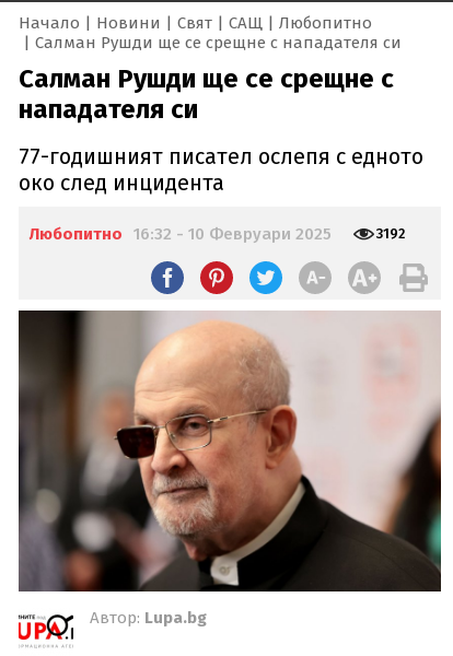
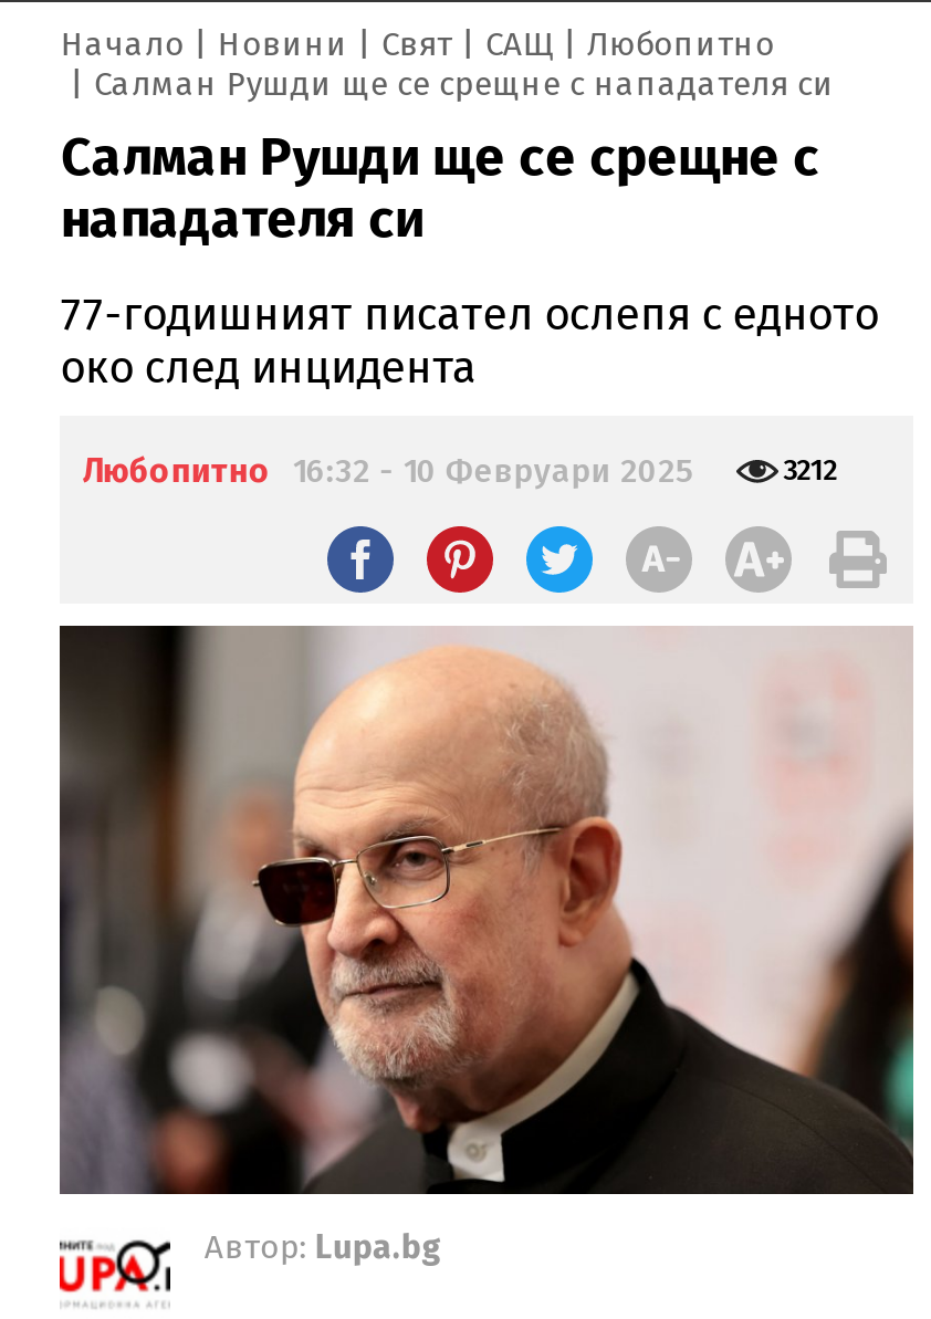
- 3192
+ 3212
